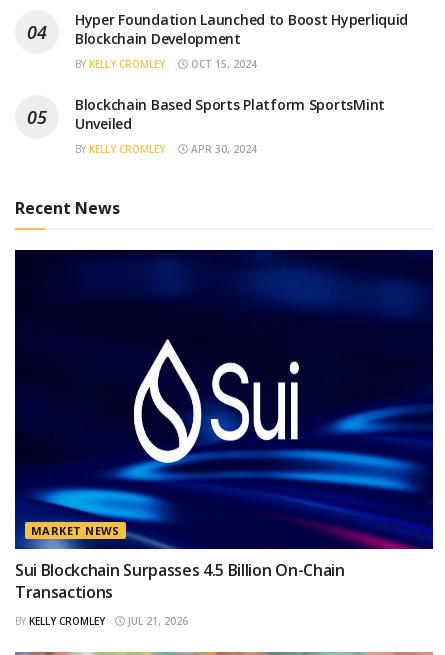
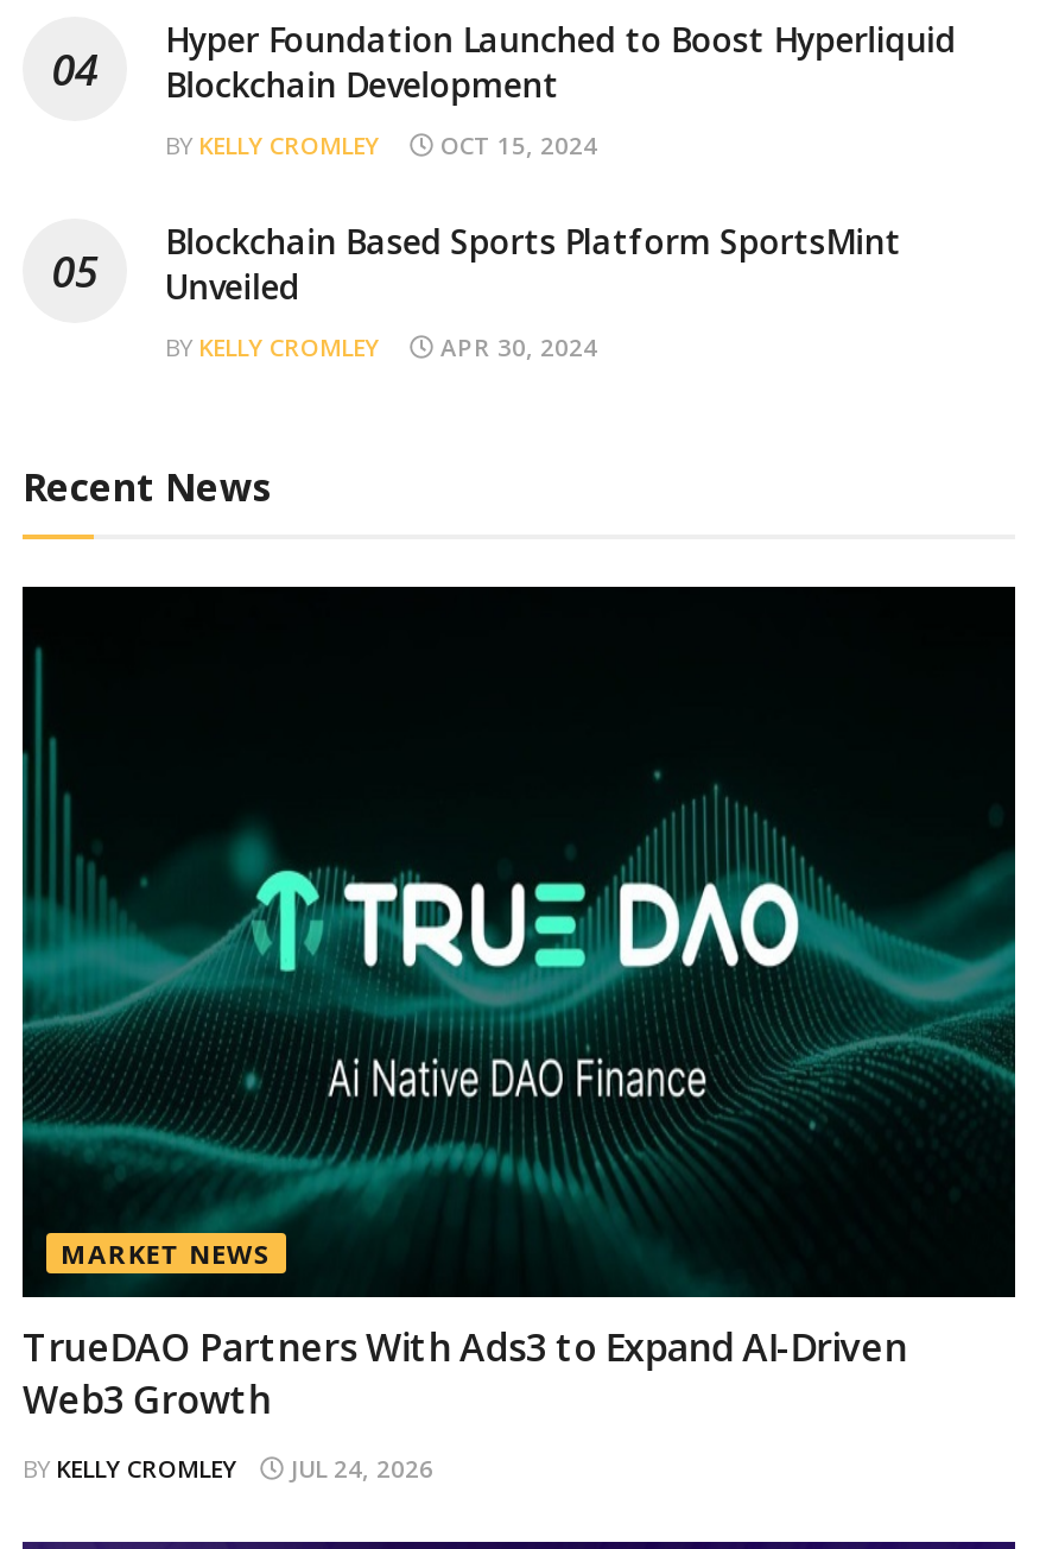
- [image]
- Sui Blockchain Surpasses 4.5 Billion On-Chain
- Transactions
+ [image]
+ TrueDAO Partners With Ads3 to Expand AI-Driven
+ Web3 Growth

- BY KELLY CROMLEY JUL 21, 2026
+ BY KELLY CROMLEY JUL 24, 2026
